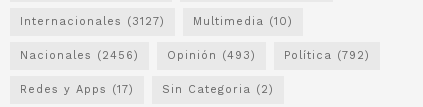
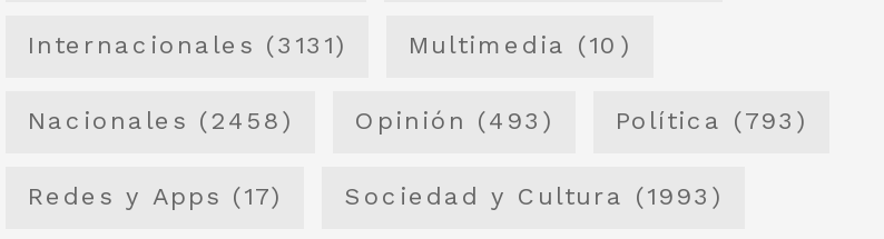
- Internacionales (3127)
+ Internacionales (3131)

- Nacionales (2456)
+ Nacionales (2458)

- Política (792)
+ Política (793)

- Sin Categoria (2)
+ Sociedad y Cultura (1993)
